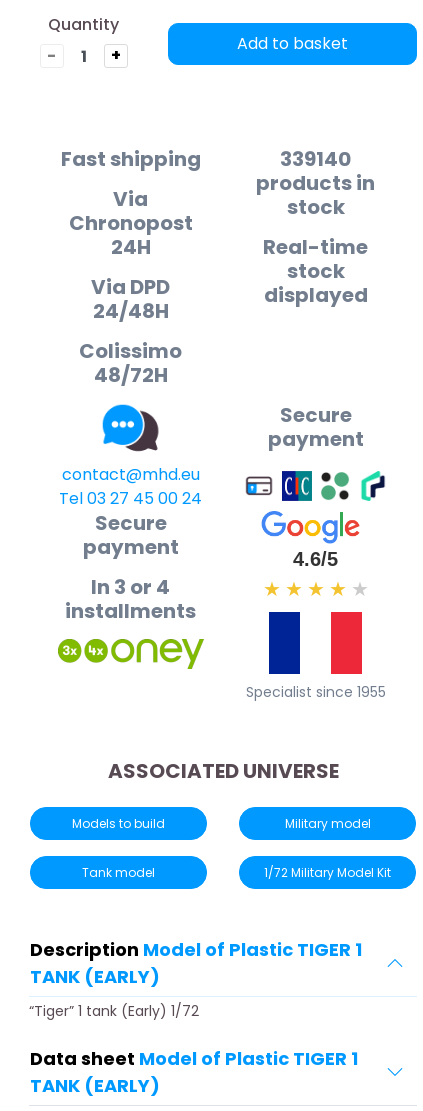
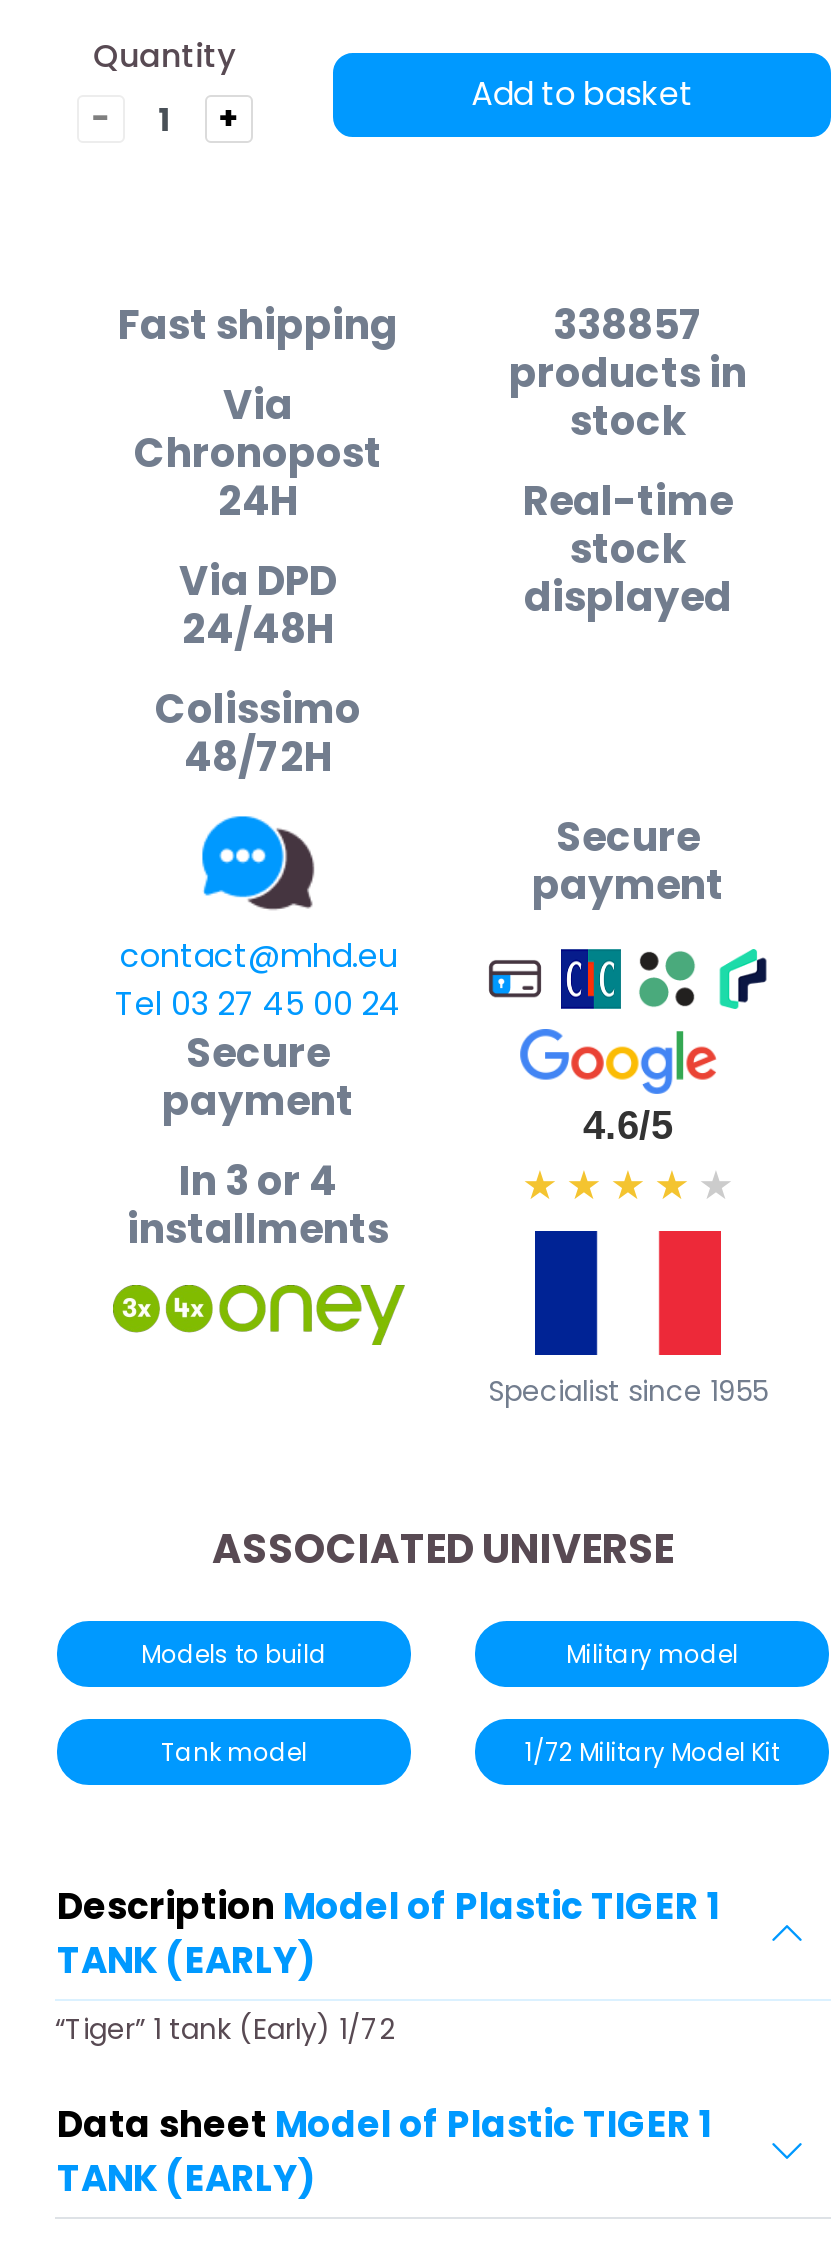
- 339140
+ 338857
